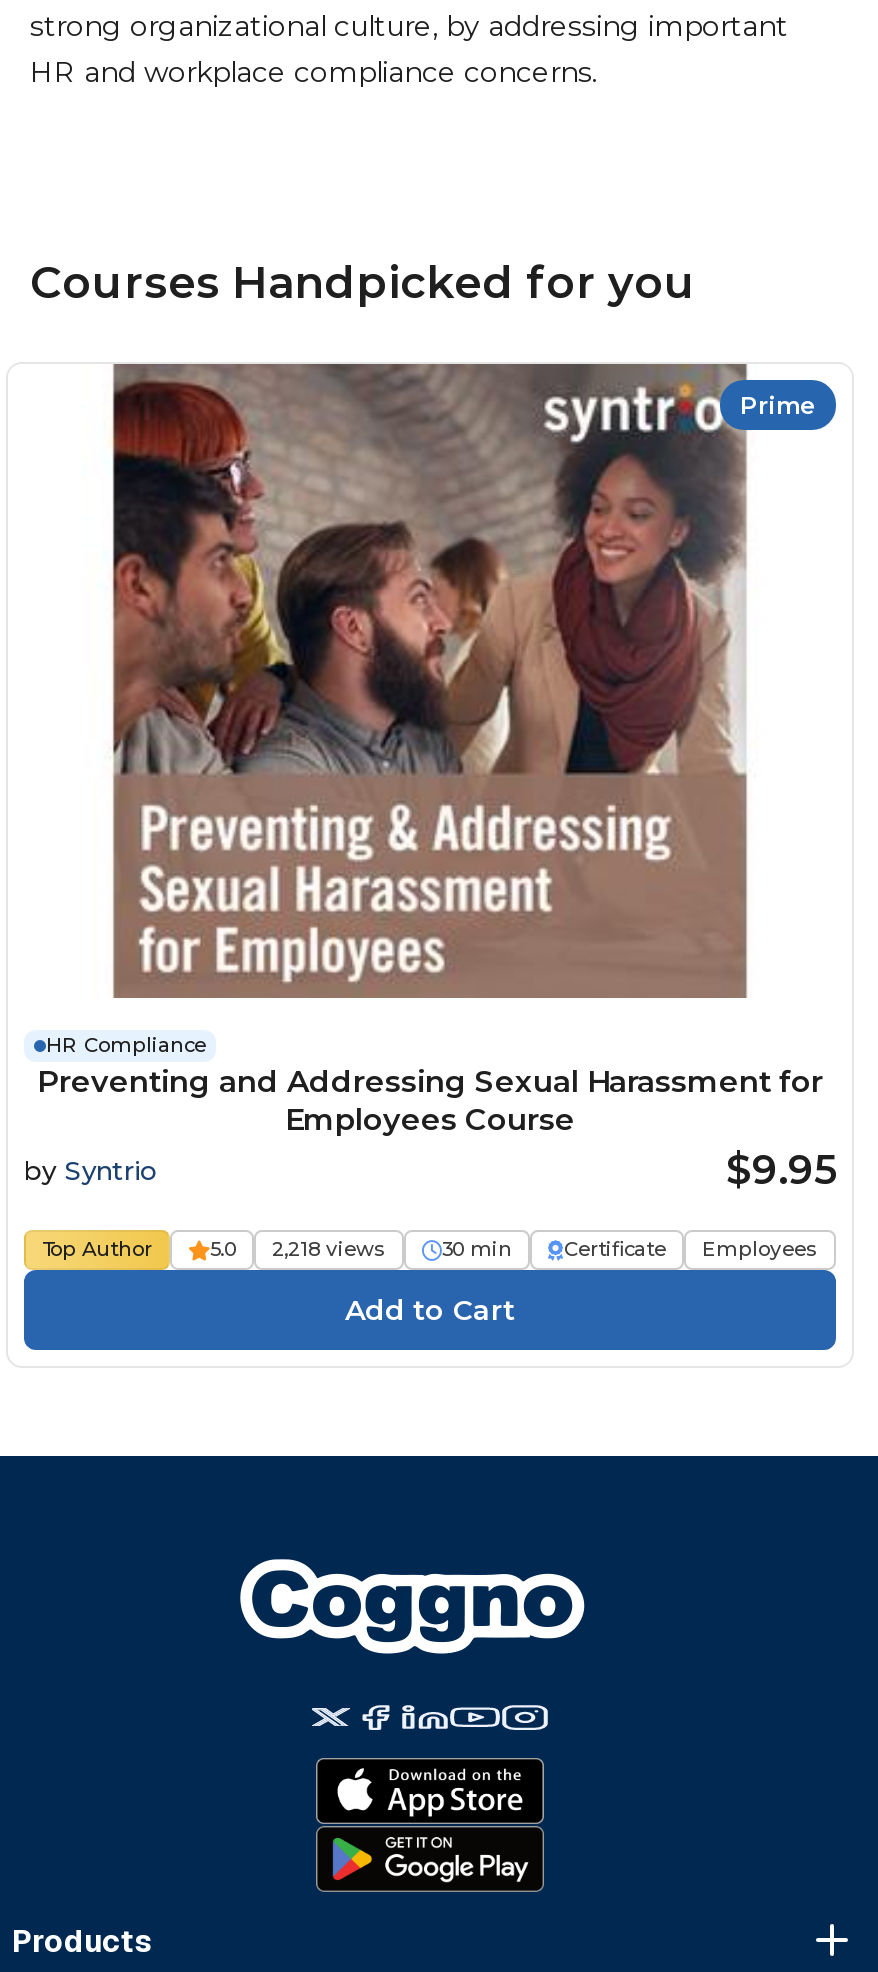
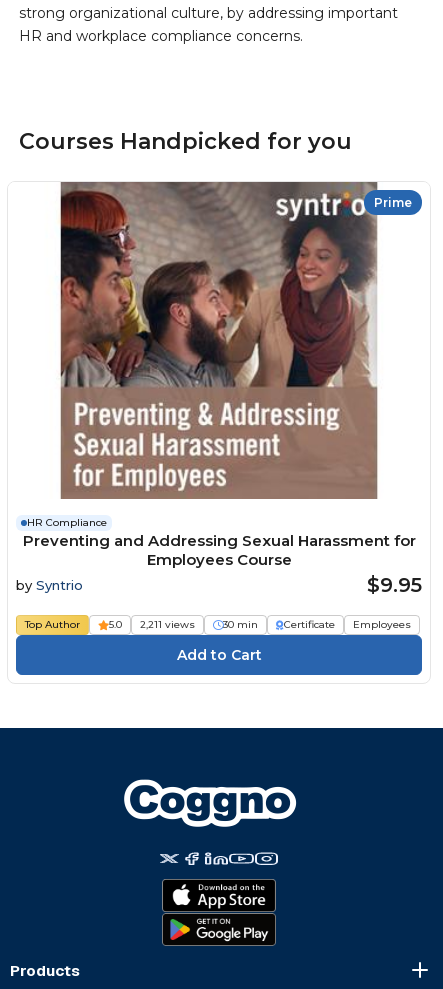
- 5.0 2,218 views
+ 5.0 2,211 views
